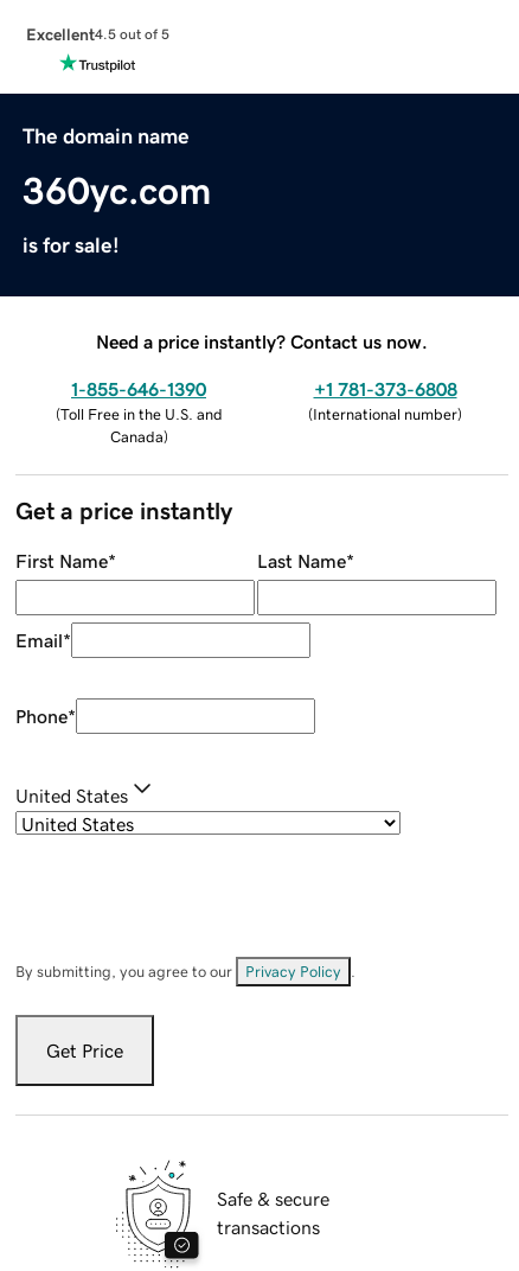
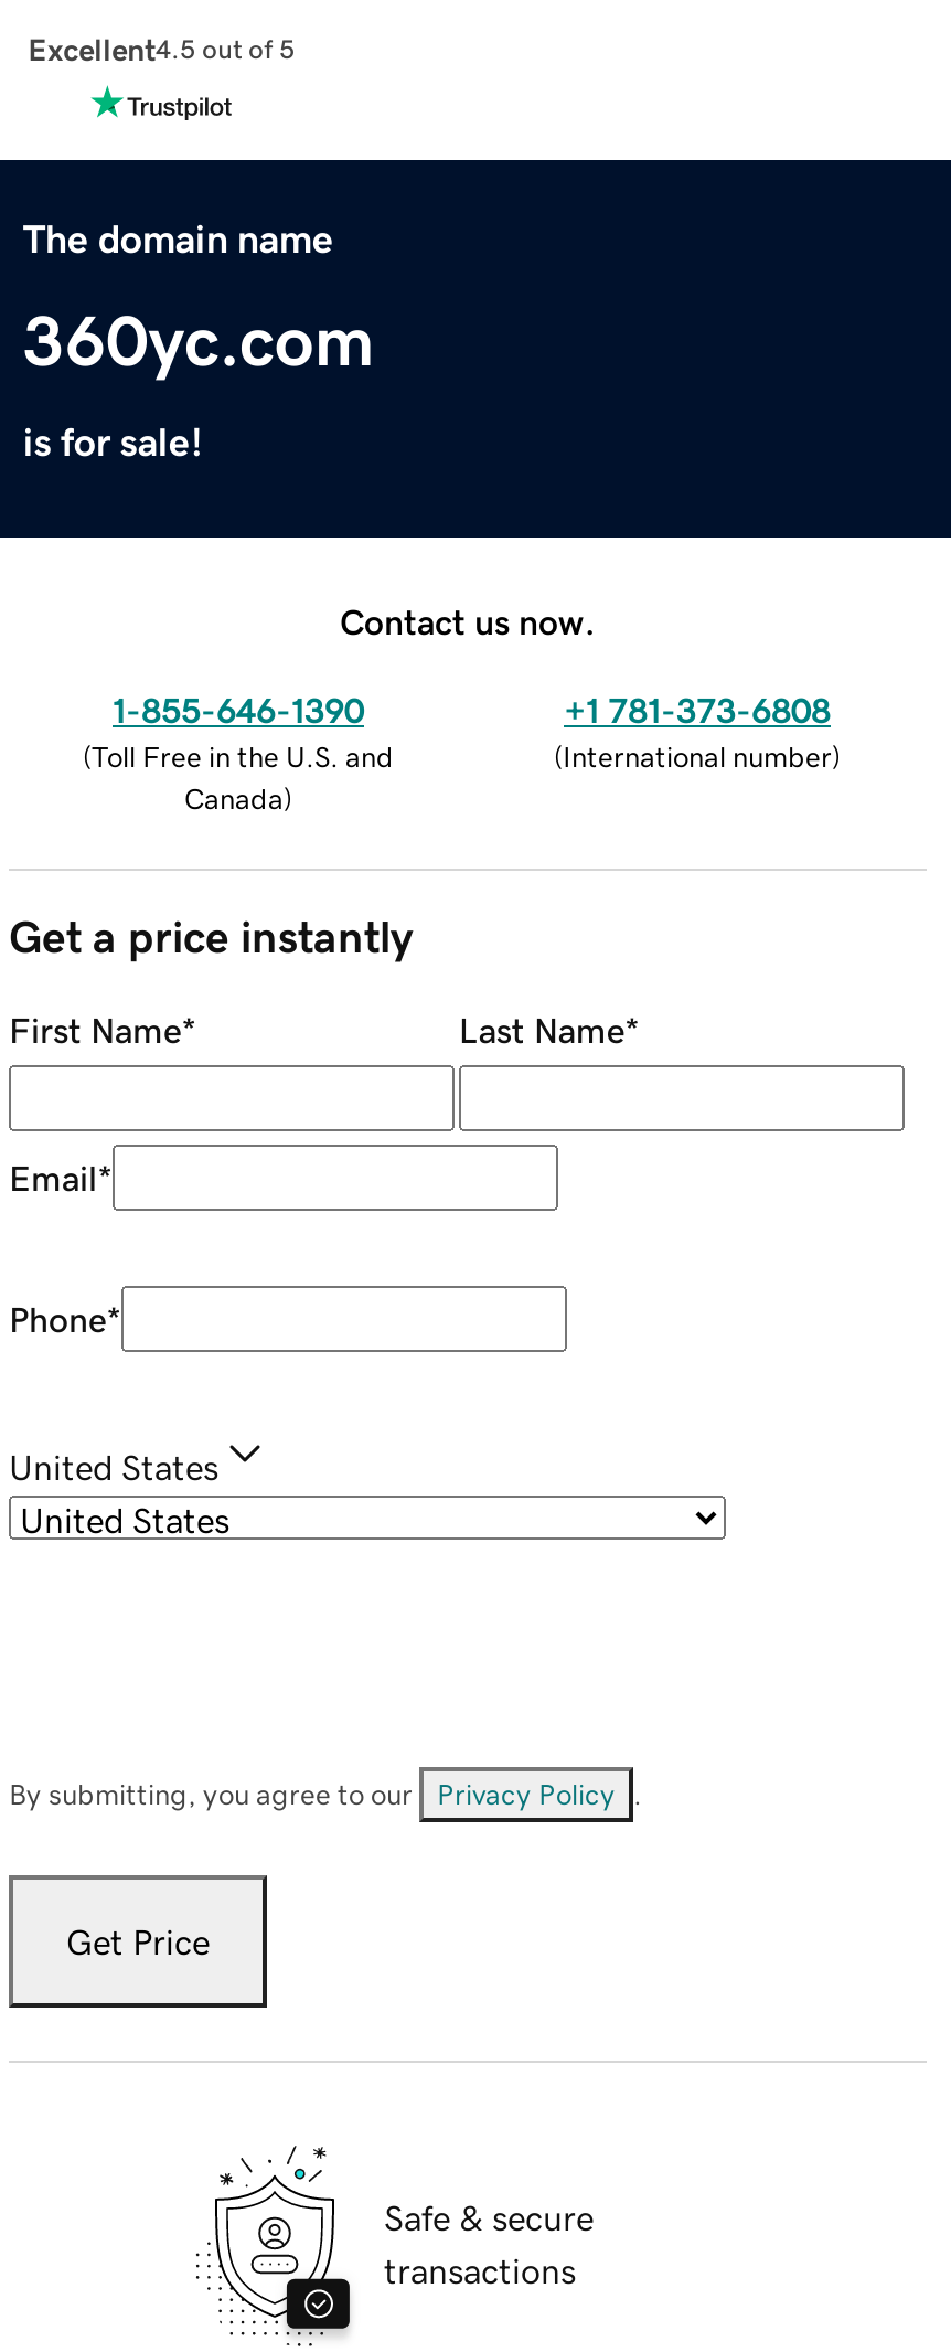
- Need a price instantly? Contact us now.
+ Contact us now.
